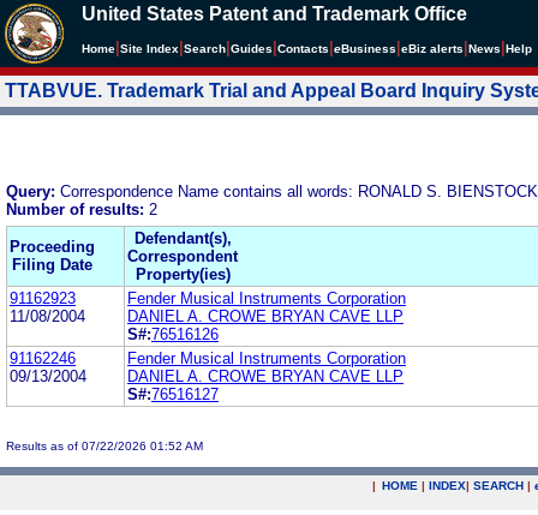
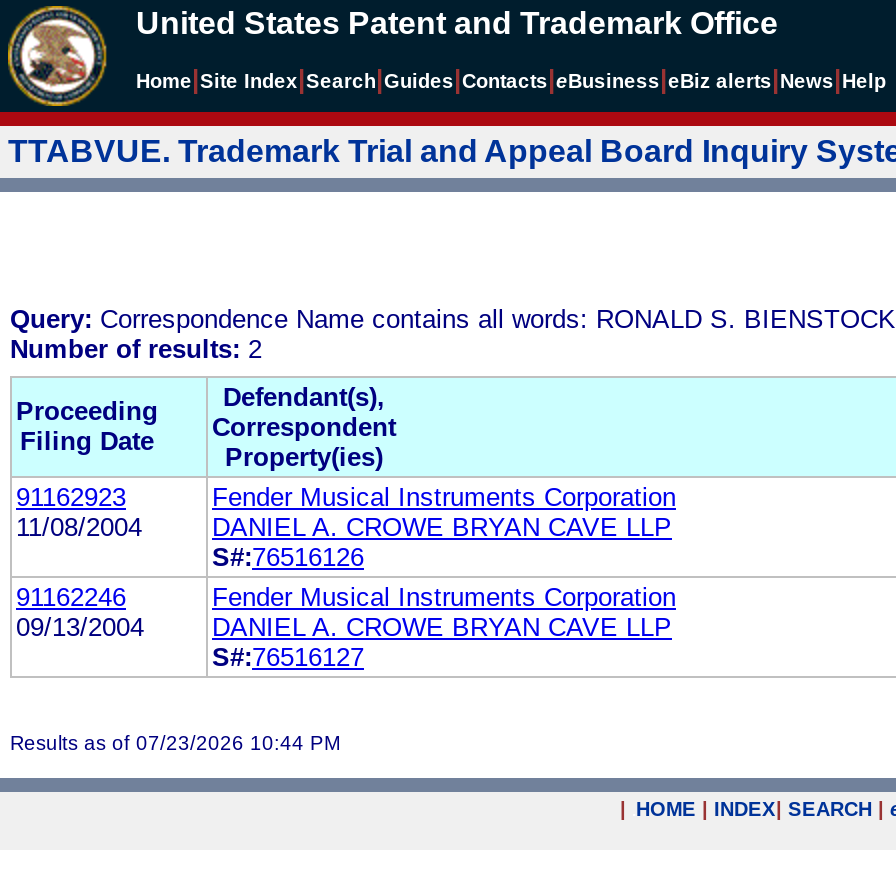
- Results as of 07/22/2026 01:52 AM
+ Results as of 07/23/2026 10:44 PM
